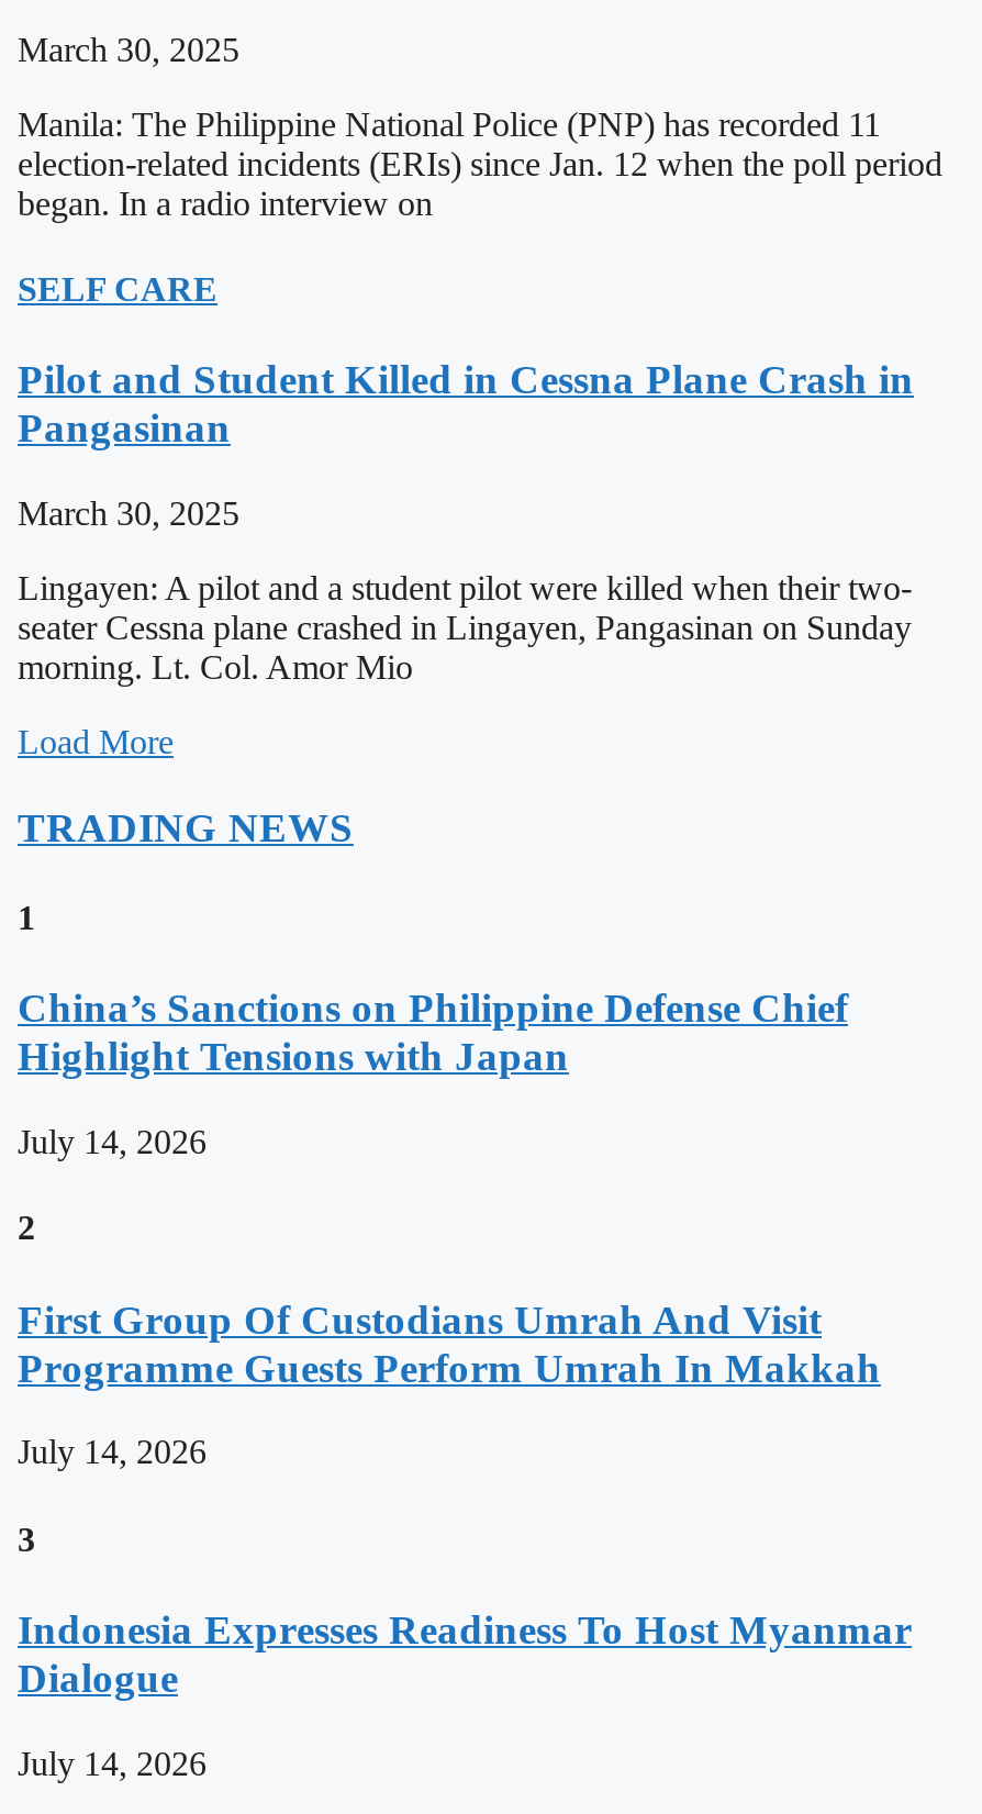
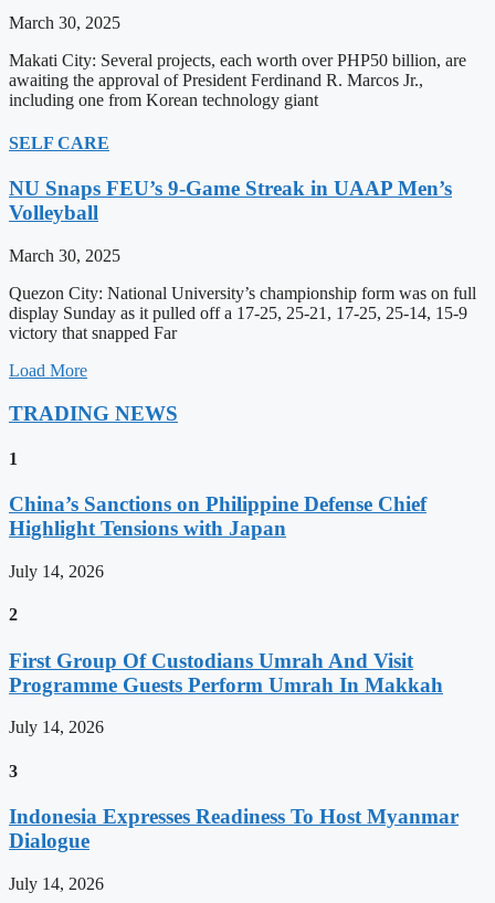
- Manila: The Philippine National Police (PNP) has recorded 11
- election-related incidents (ERIs) since Jan. 12 when the poll period
- began. In a radio interview on
+ Makati City: Several projects, each worth over PHP50 billion, are
+ awaiting the approval of President Ferdinand R. Marcos Jr.,
+ including one from Korean technology giant

- Pilot and Student Killed in Cessna Plane Crash in
- Pangasinan
+ NU Snaps FEU’s 9-Game Streak in UAAP Men’s
+ Volleyball

- Lingayen: A pilot and a student pilot were killed when their two-
- seater Cessna plane crashed in Lingayen, Pangasinan on Sunday
- morning. Lt. Col. Amor Mio
+ Quezon City: National University’s championship form was on full
+ display Sunday as it pulled off a 17-25, 25-21, 17-25, 25-14, 15-9
+ victory that snapped Far
